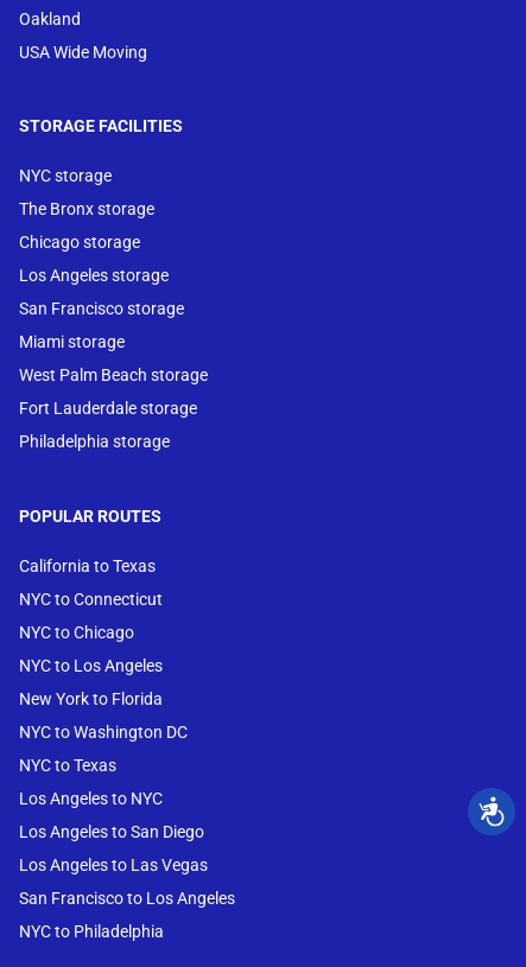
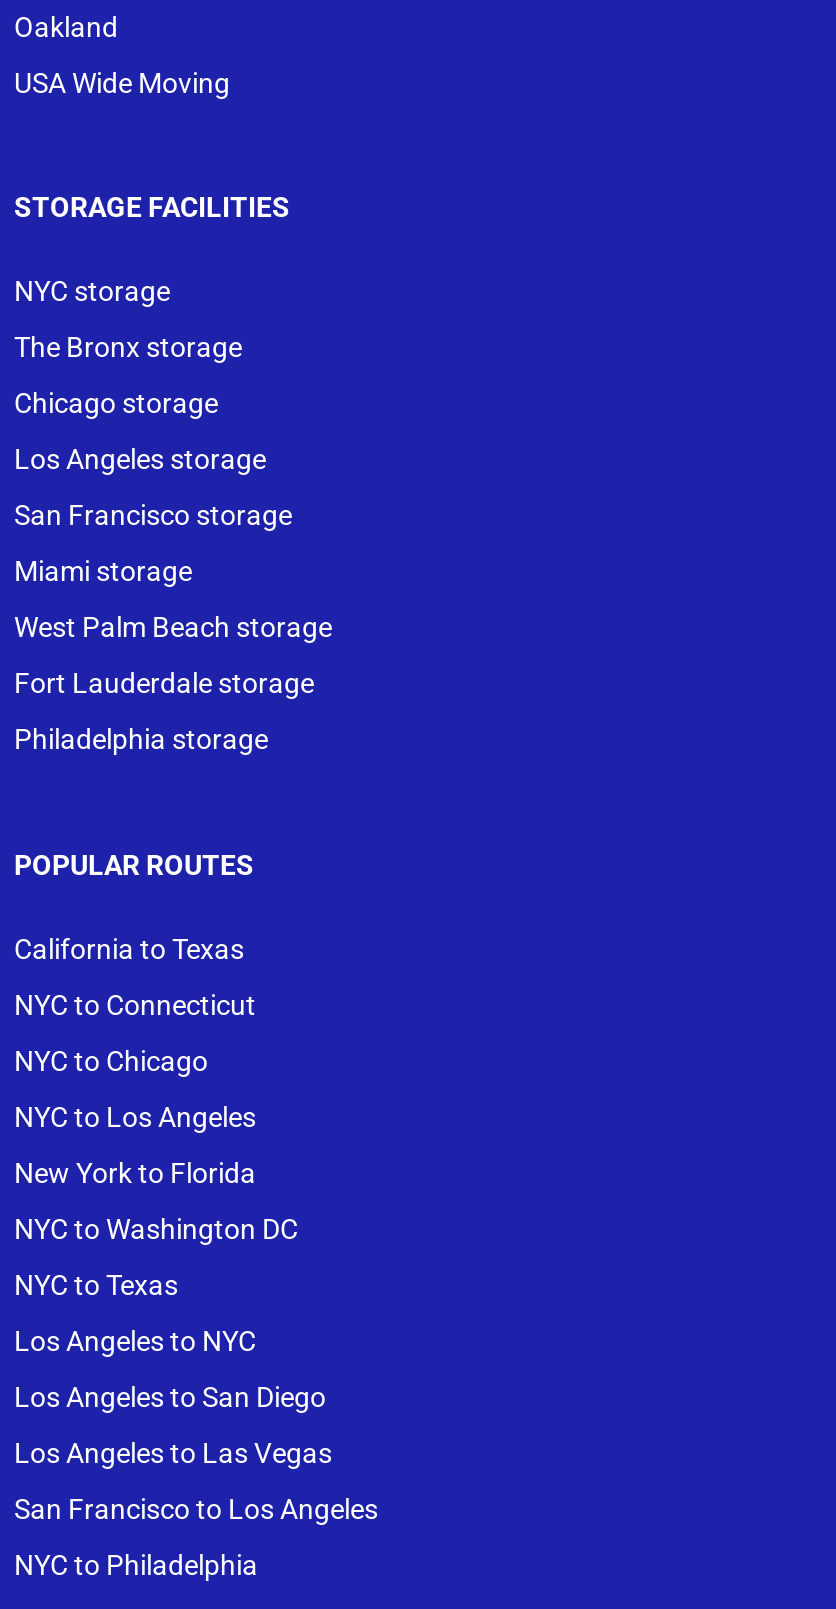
- [image]
